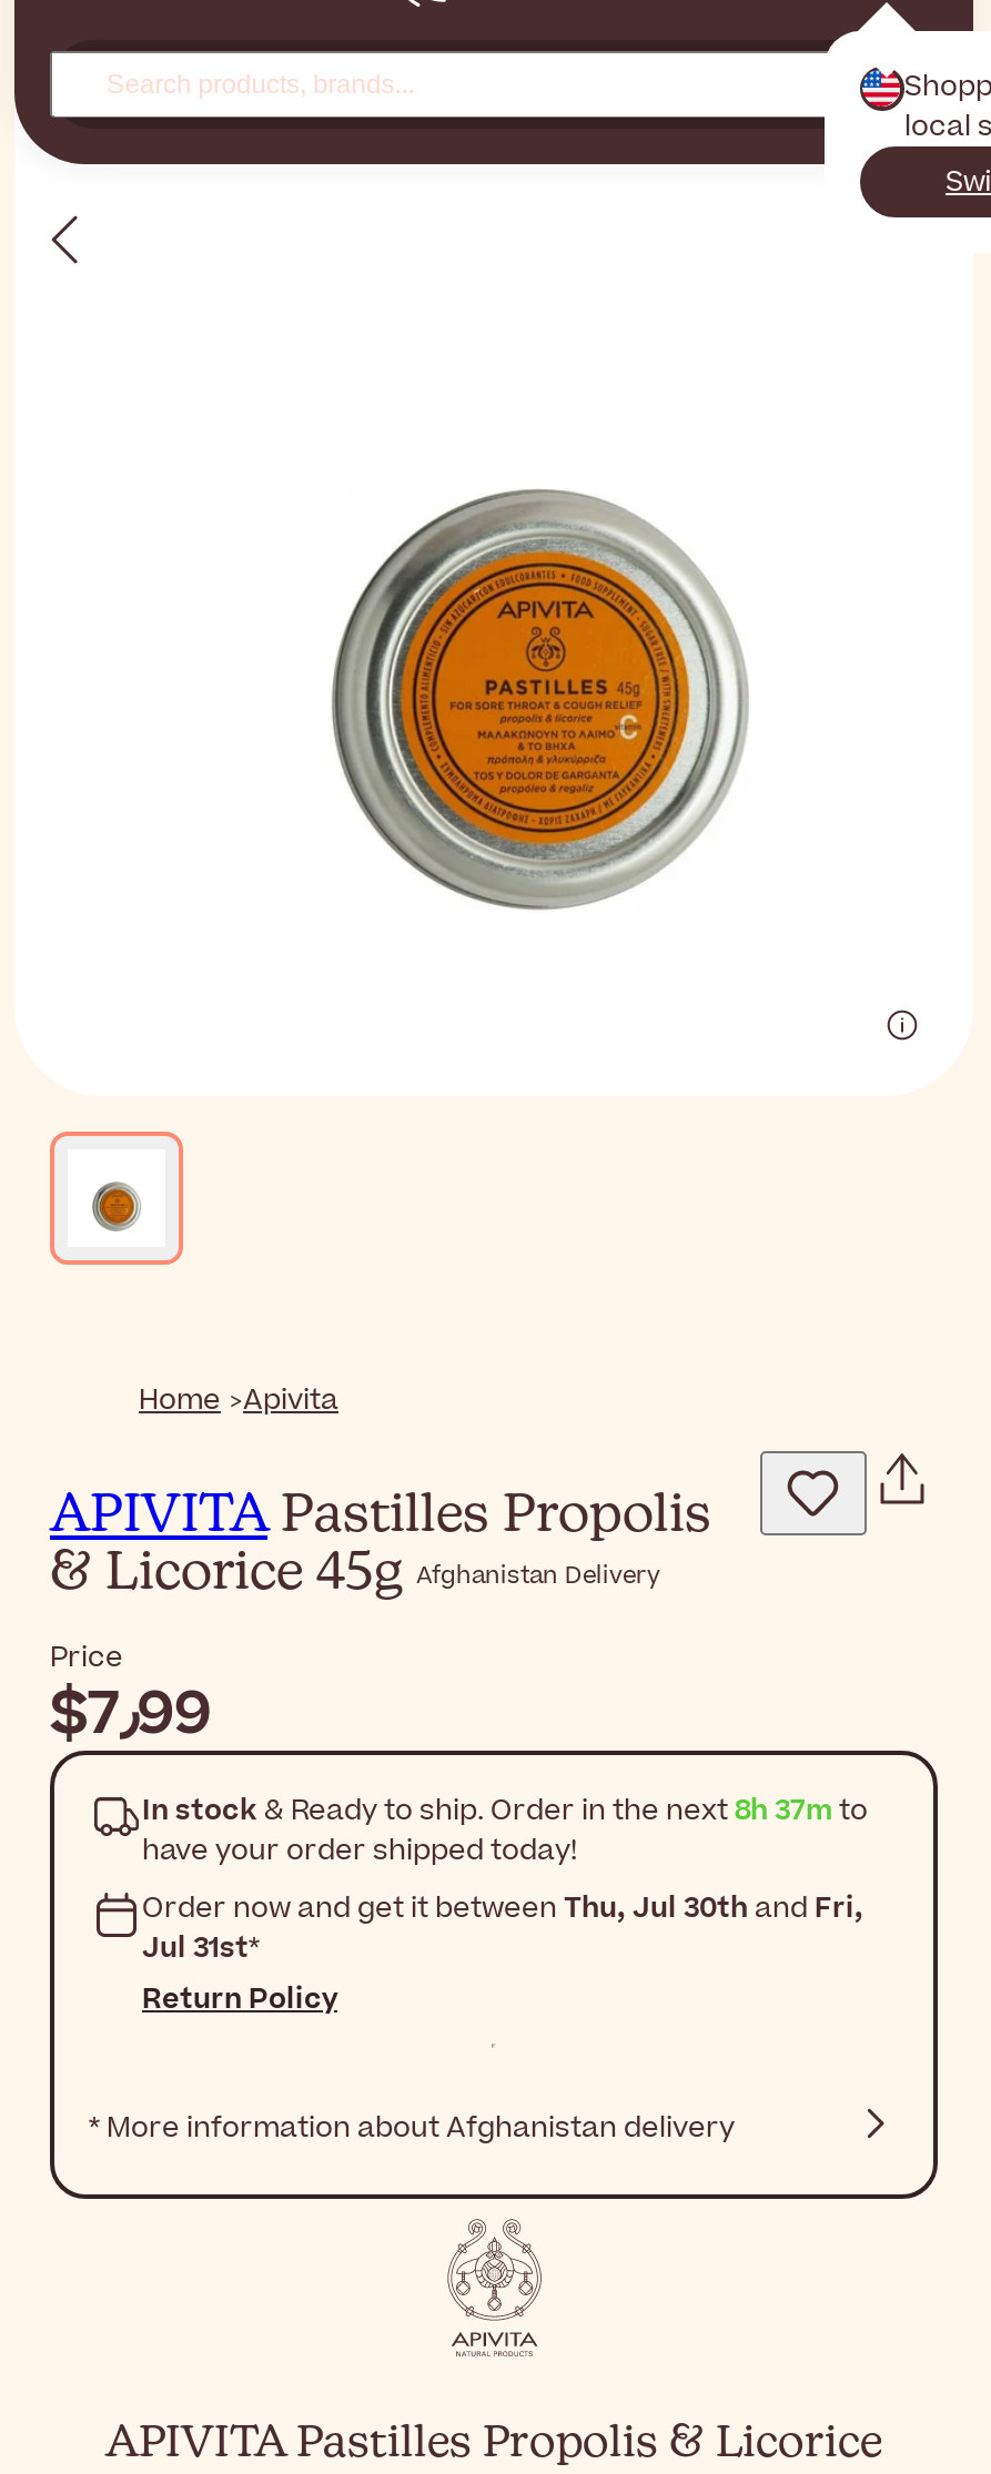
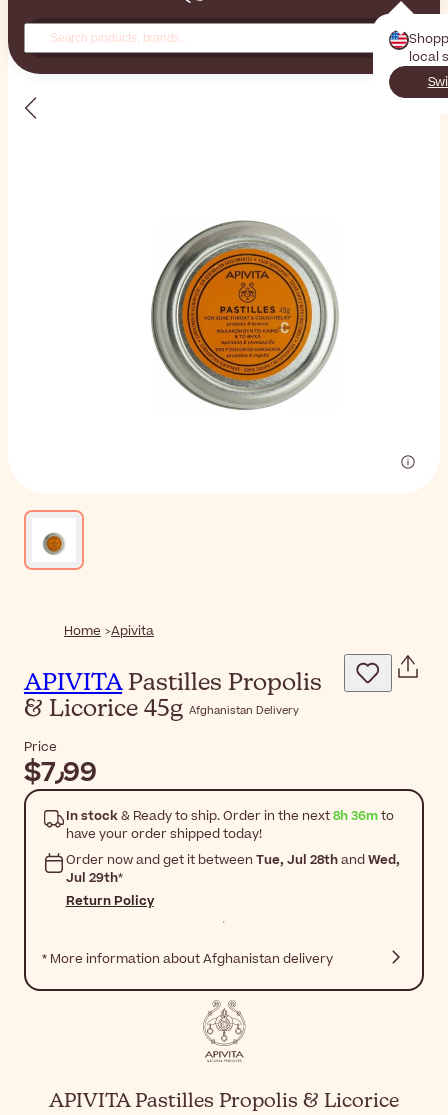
- In stock & Ready to ship. Order in the next 8h 37m to
+ In stock & Ready to ship. Order in the next 8h 36m to

- Order now and get it between Thu, Jul 30th and Fri,
+ Order now and get it between Tue, Jul 28th and Wed,

- Jul 31st*
+ Jul 29th*
